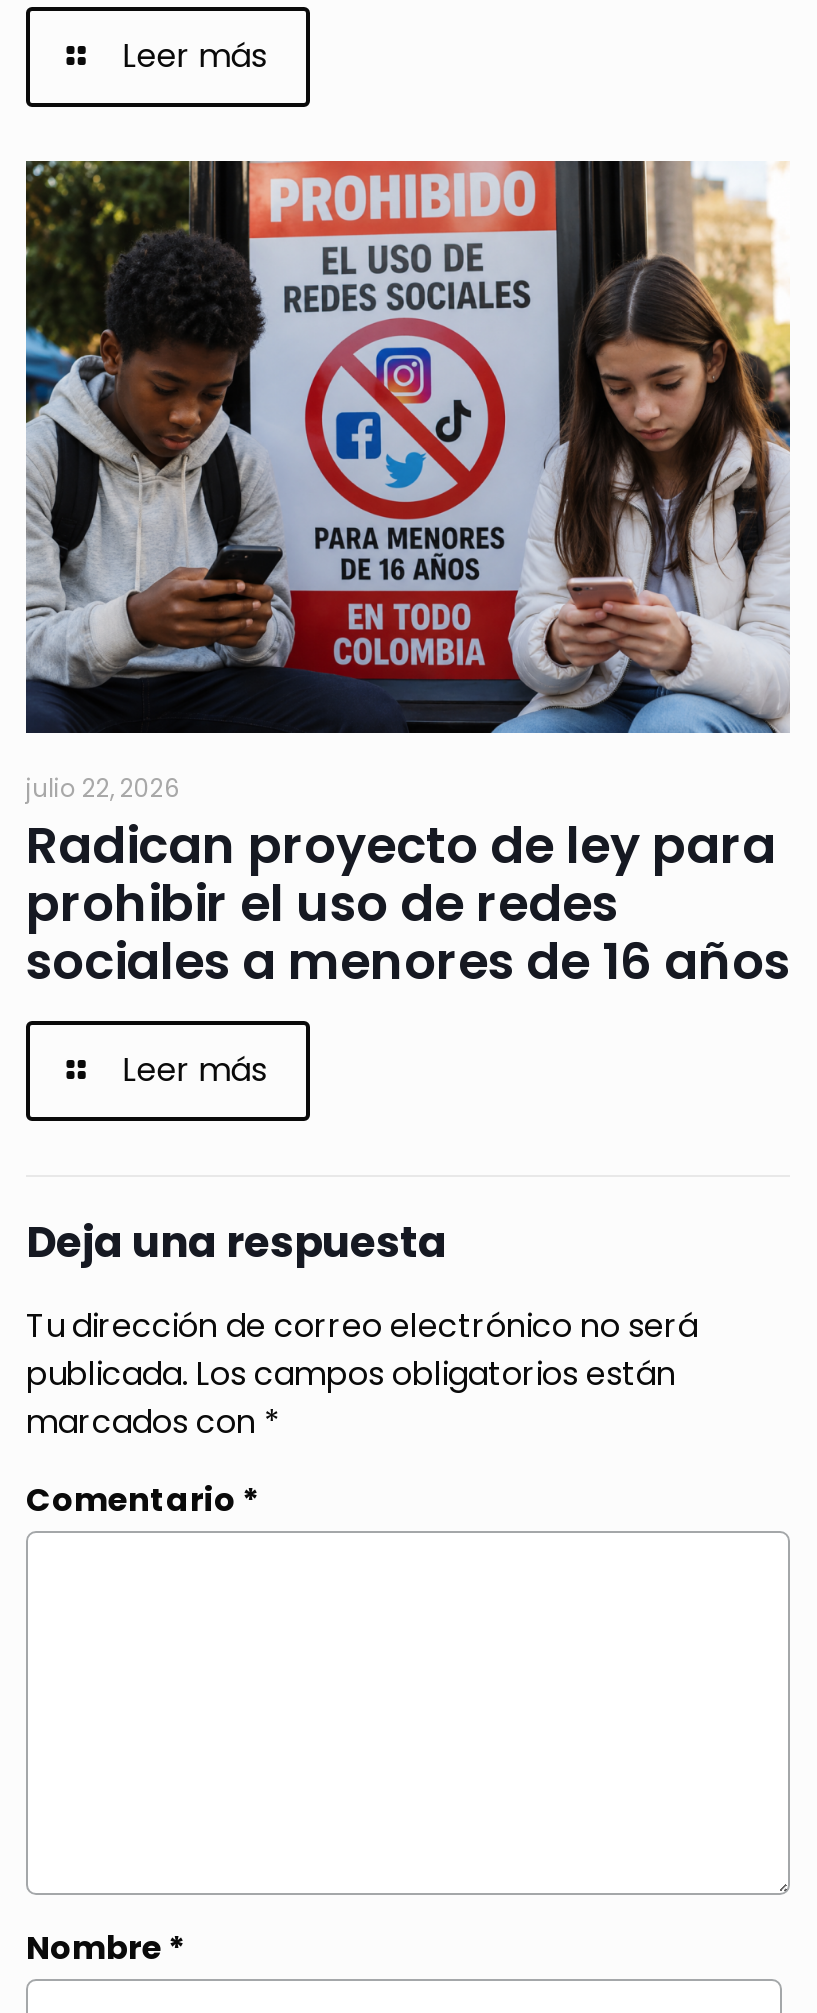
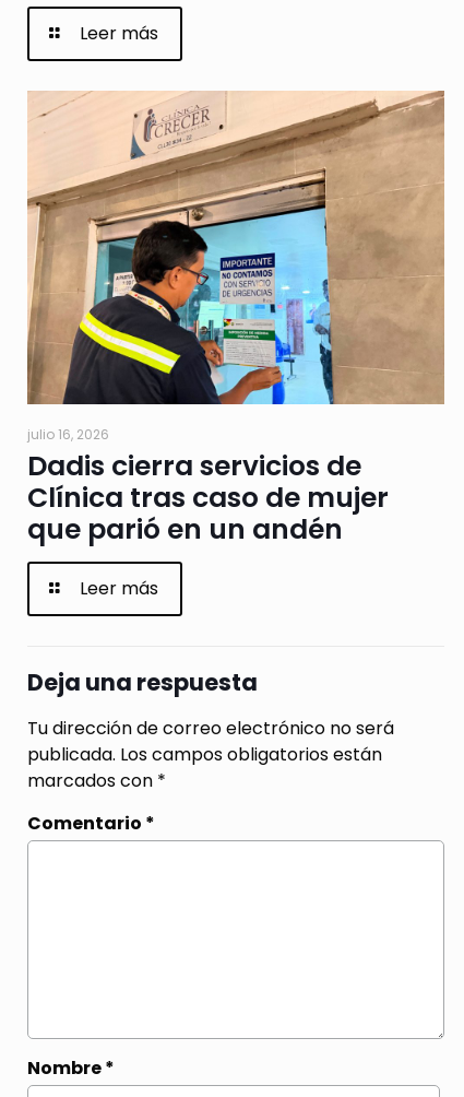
- [image]
- julio 22, 2026
- Radican proyecto de ley para
- prohibir el uso de redes
- sociales a menores de 16 años
+ [image]
+ julio 16, 2026
+ Dadis cierra servicios de
+ Clínica tras caso de mujer
+ que parió en un andén
